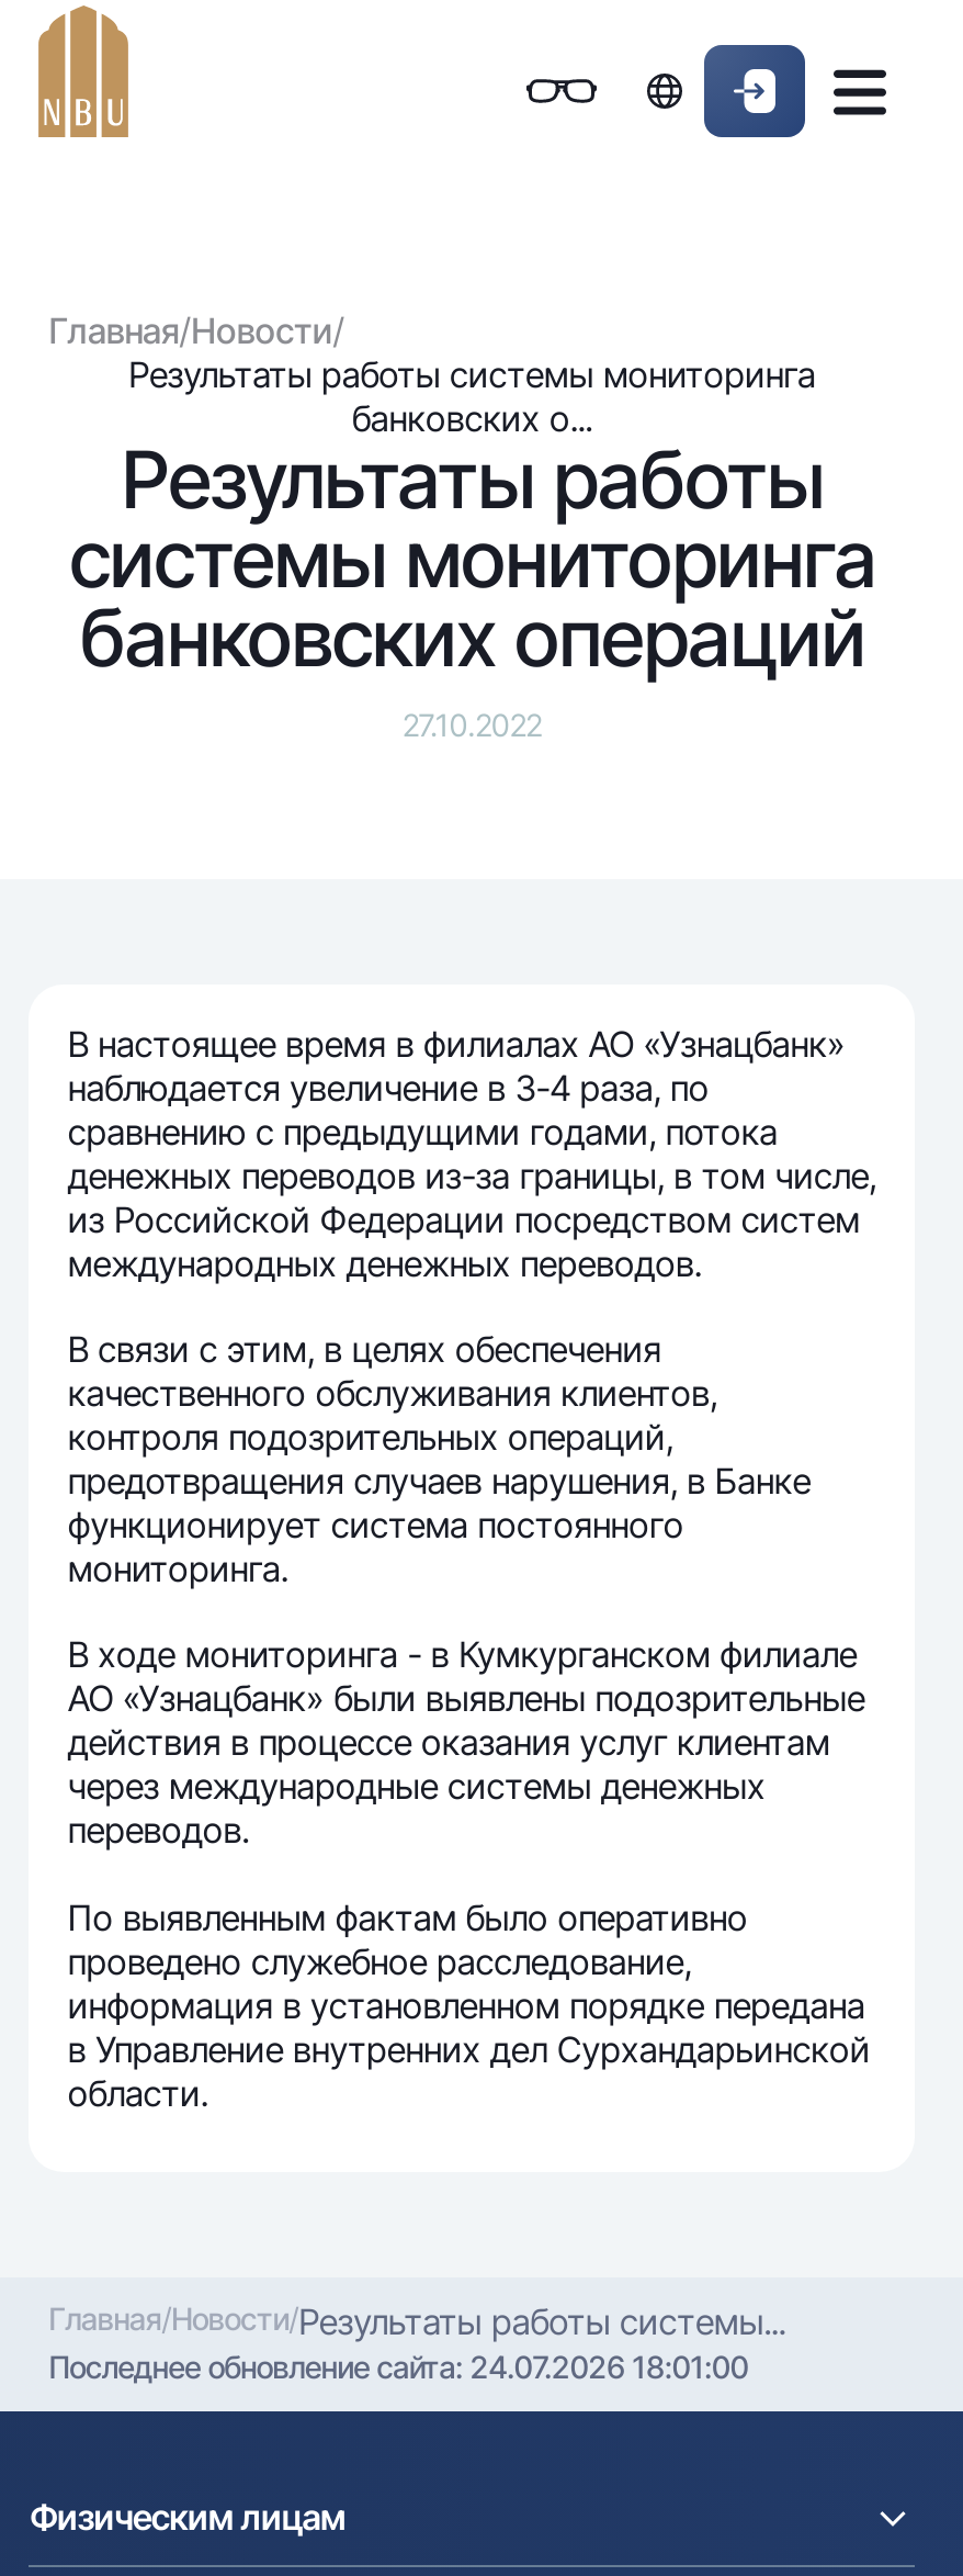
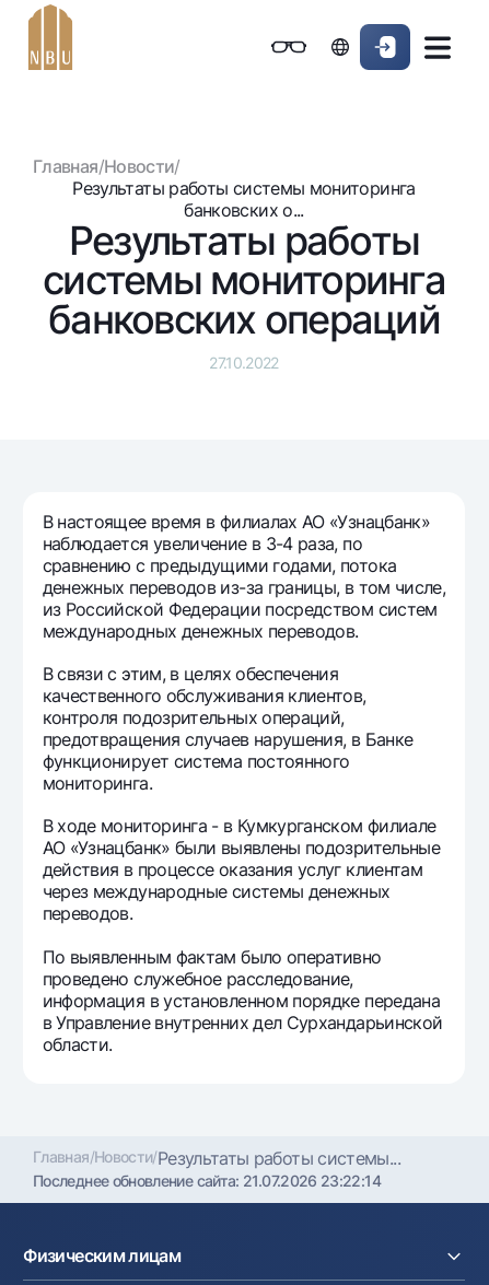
- Последнее обновление сайта: 24.07.2026 18:01:00
+ Последнее обновление сайта: 21.07.2026 23:22:14
